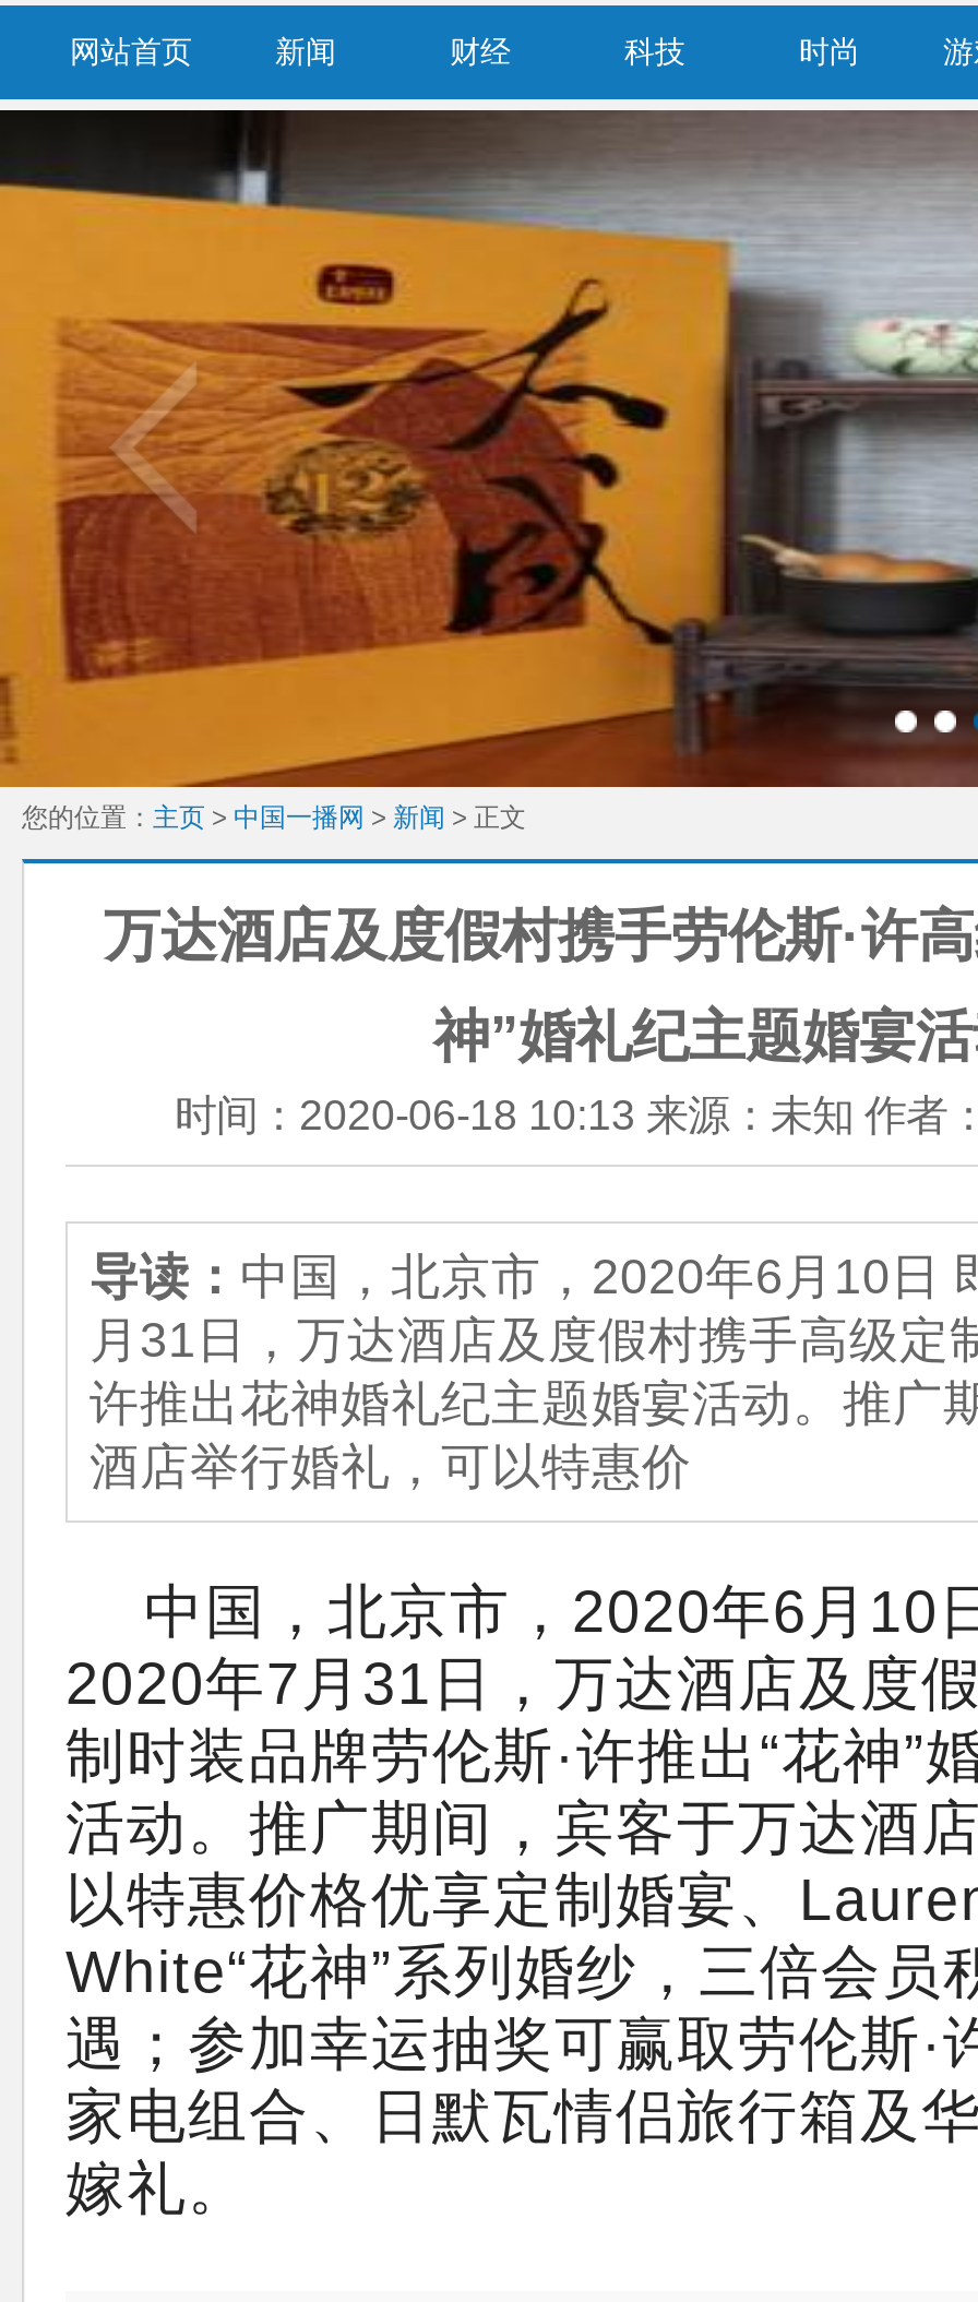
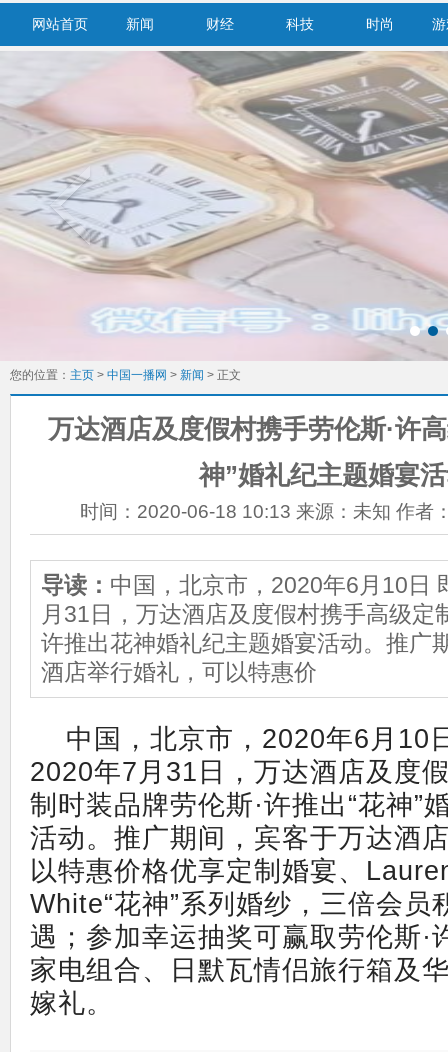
- [image]
+ [image]
